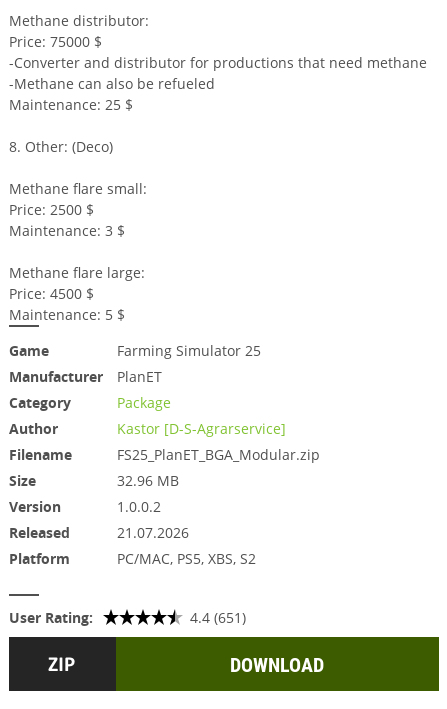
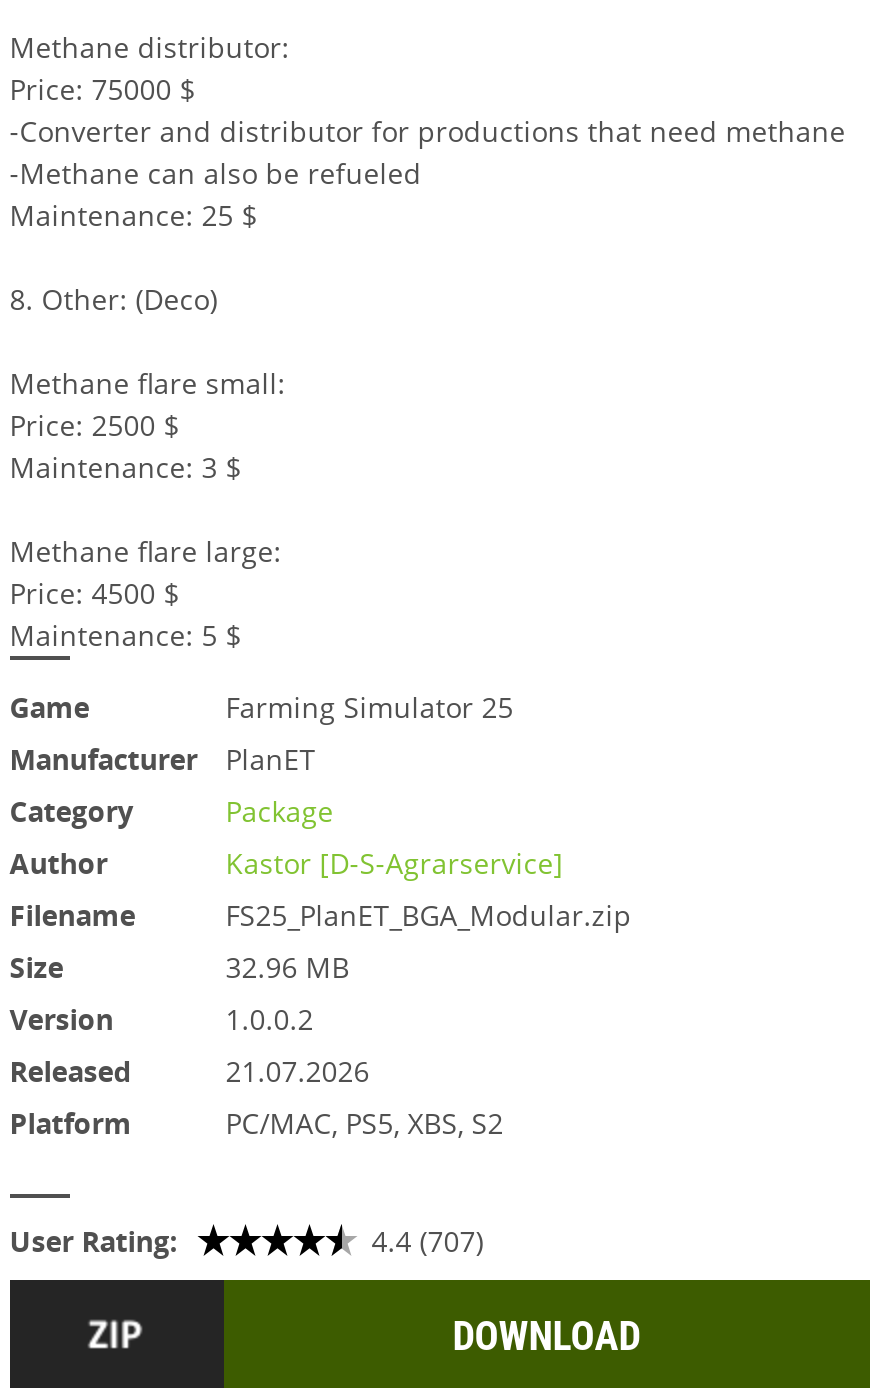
- 4.4 (651)
+ 4.4 (707)
